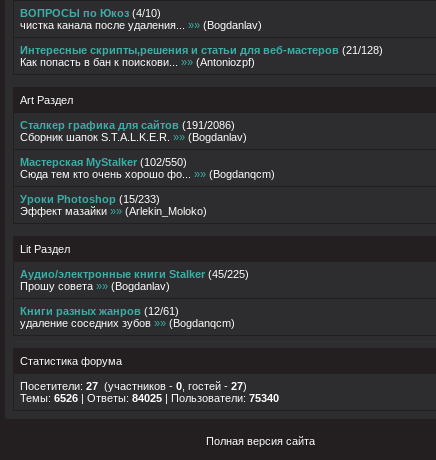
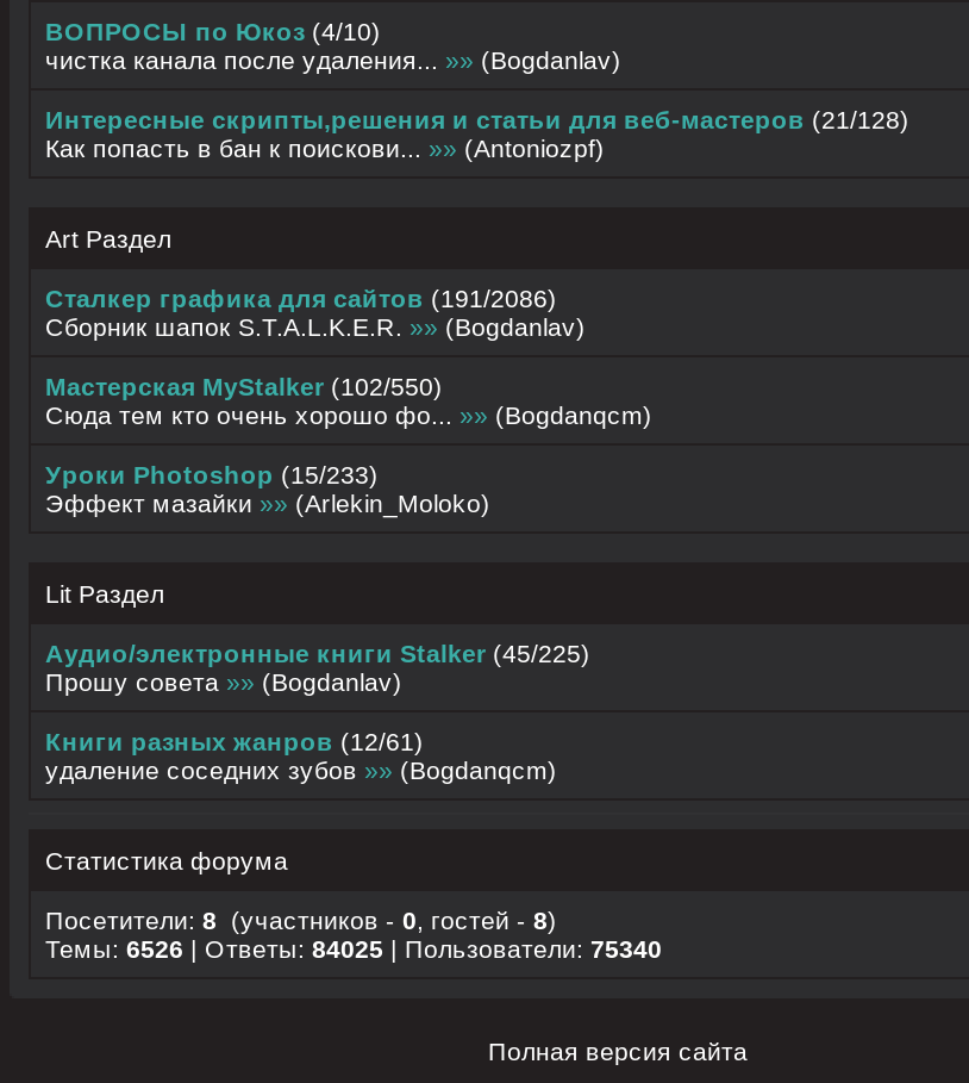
- Посетители: 27 (участников - 0, гостей - 27)
+ Посетители: 8 (участников - 0, гостей - 8)
